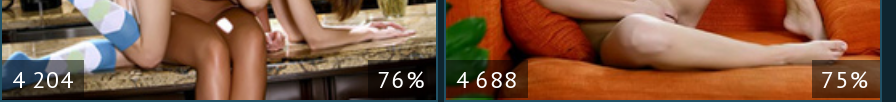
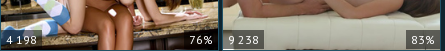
- 4 204
+ 4 198

- 4 688
- 75%
+ 9 238
+ 83%
